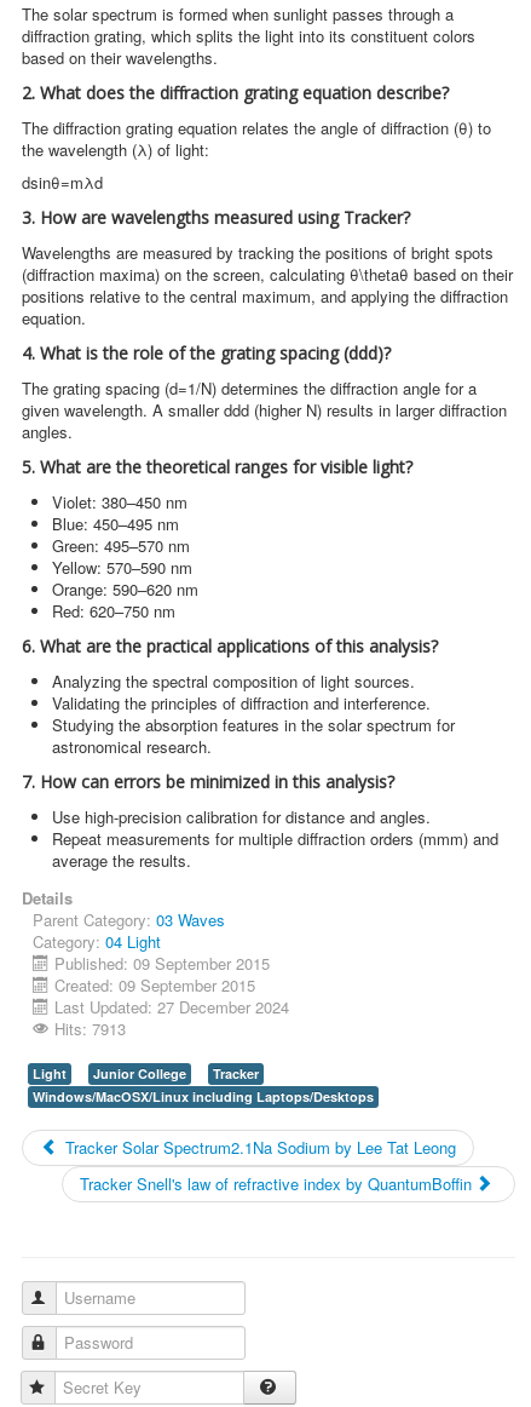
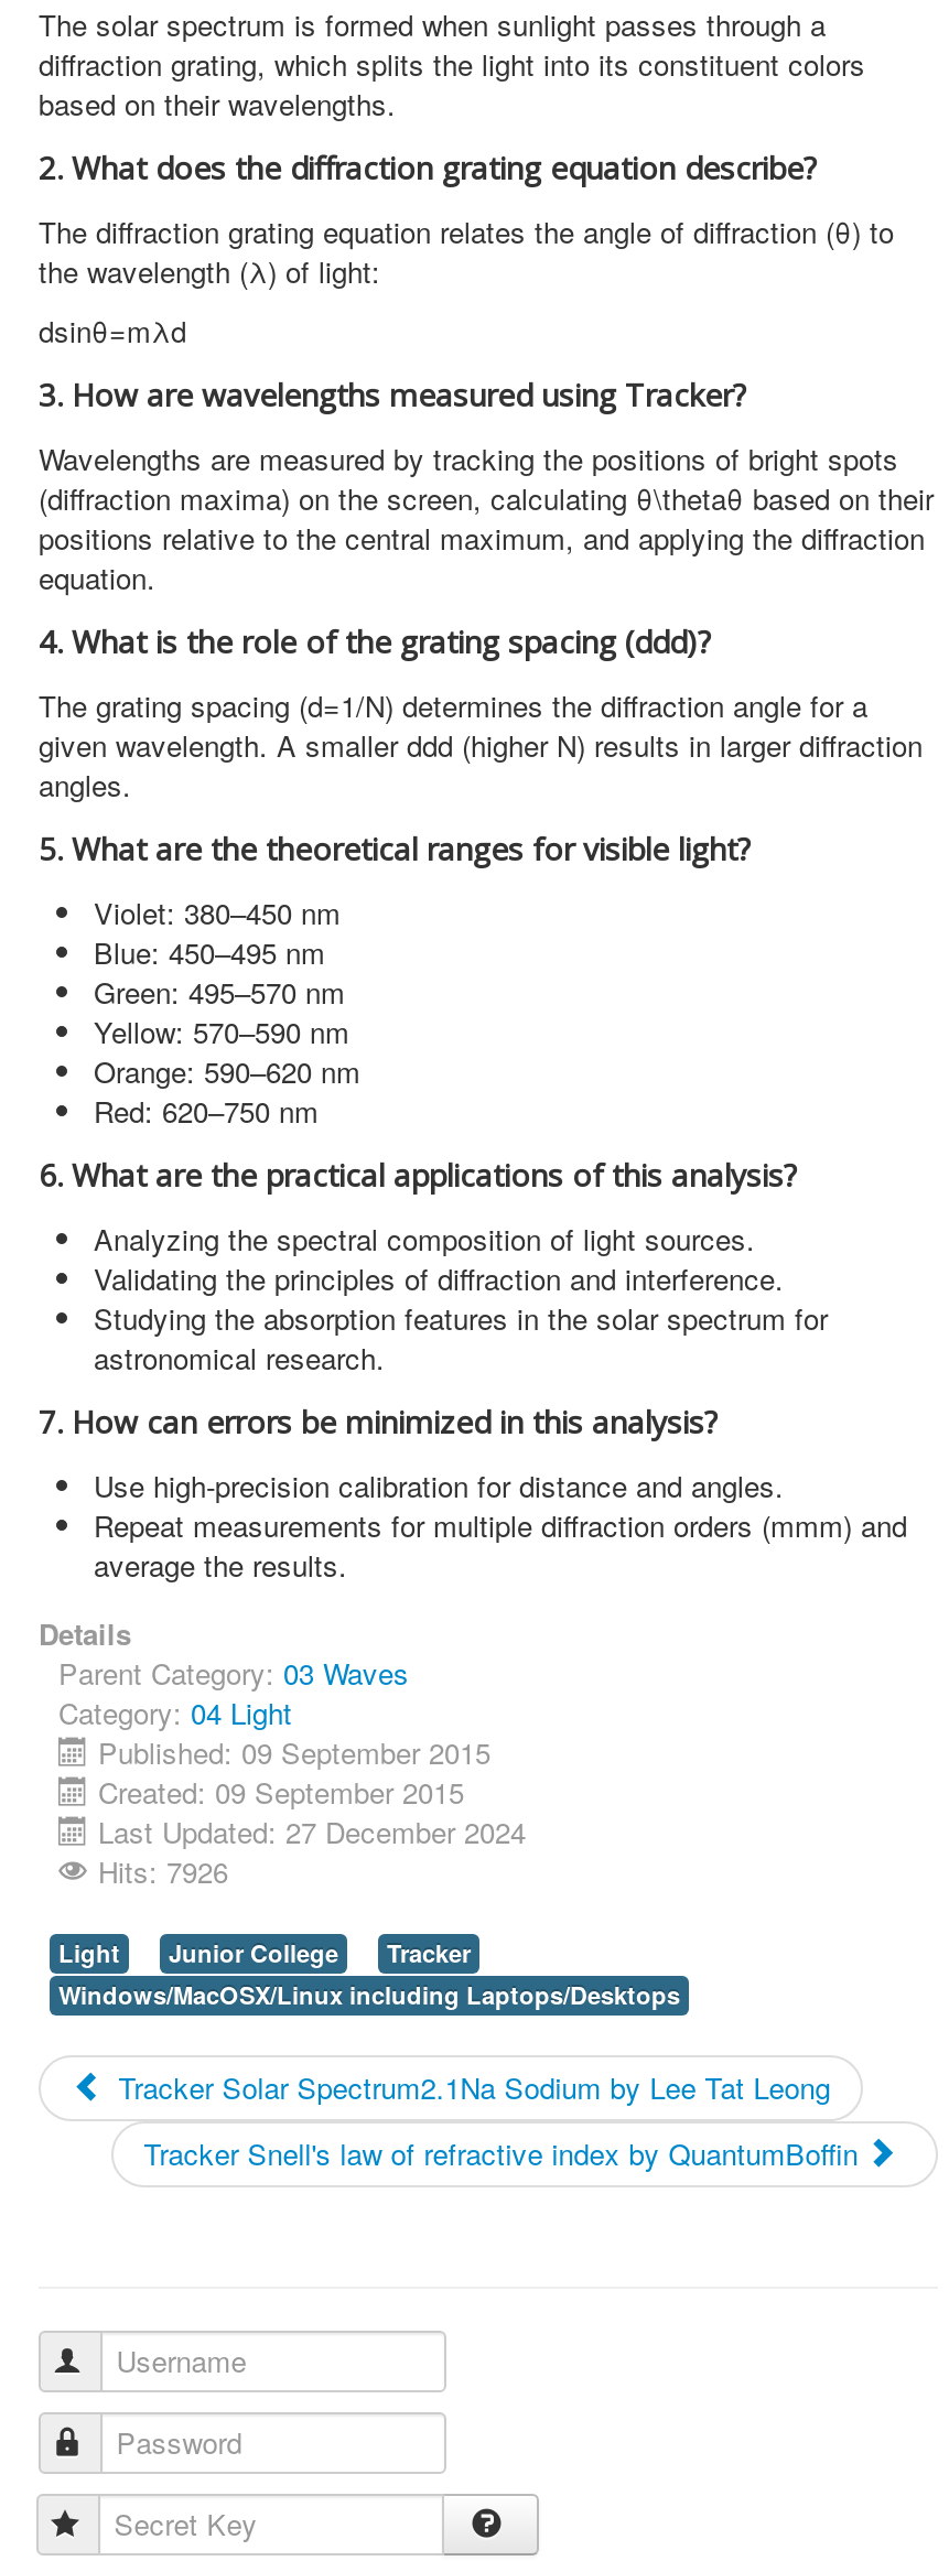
- Hits: 7913
+ Hits: 7926
